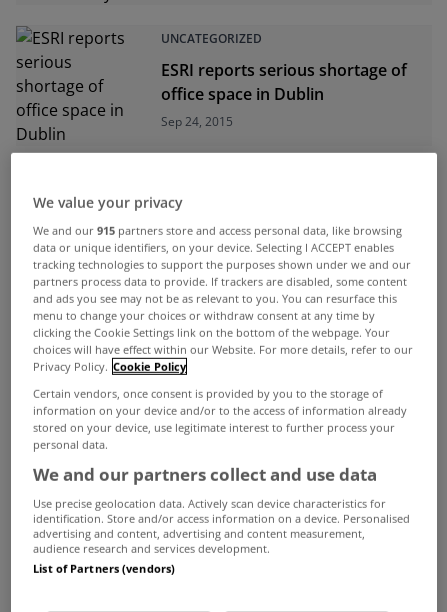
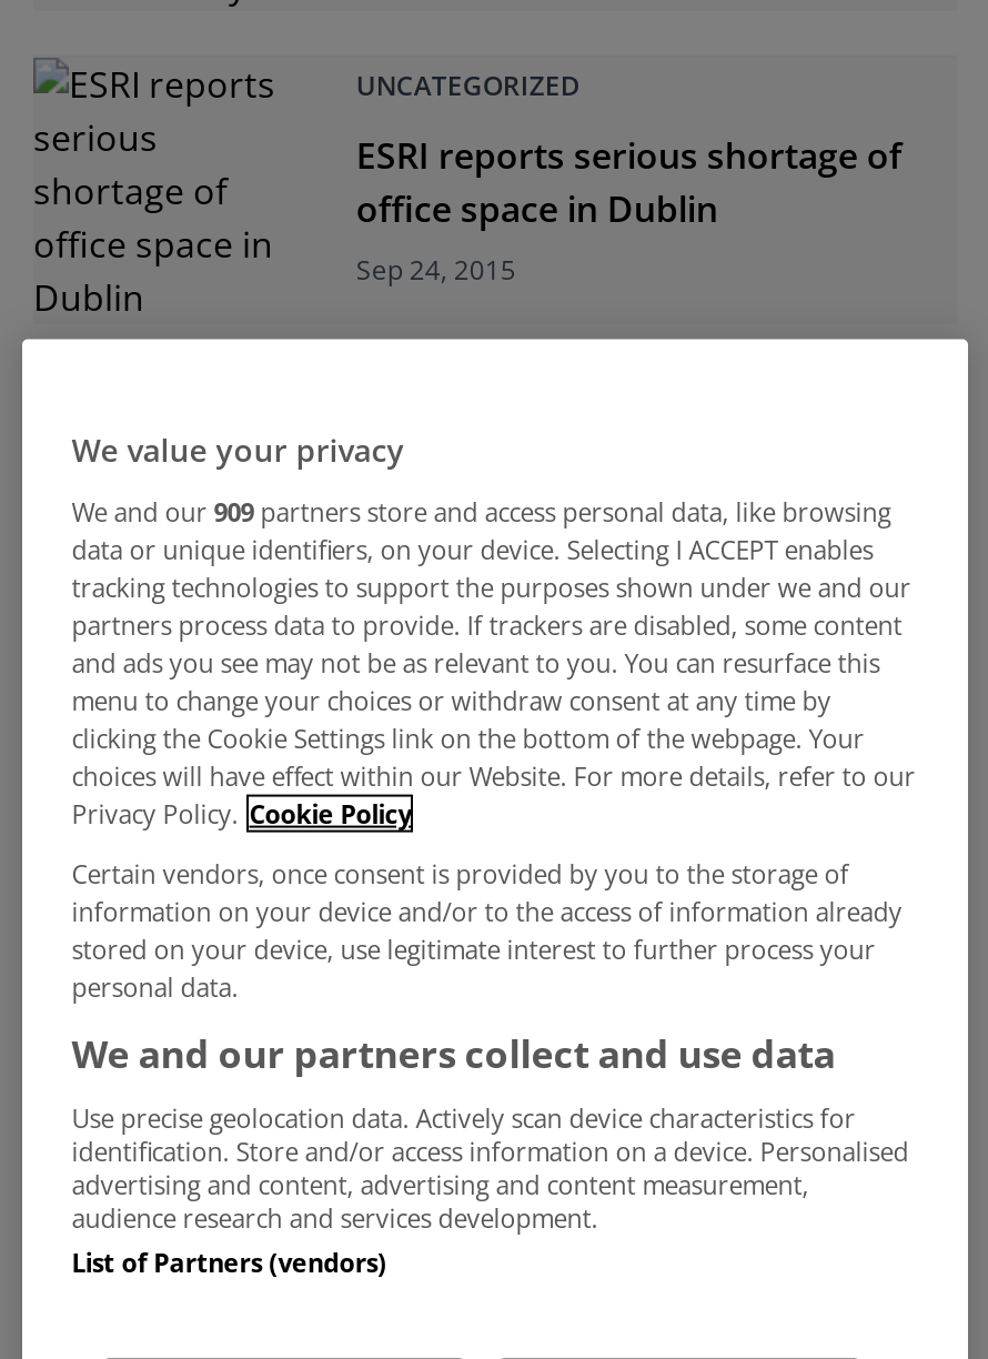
- We and our 915 partners store and access personal data, like browsing
+ We and our 909 partners store and access personal data, like browsing
